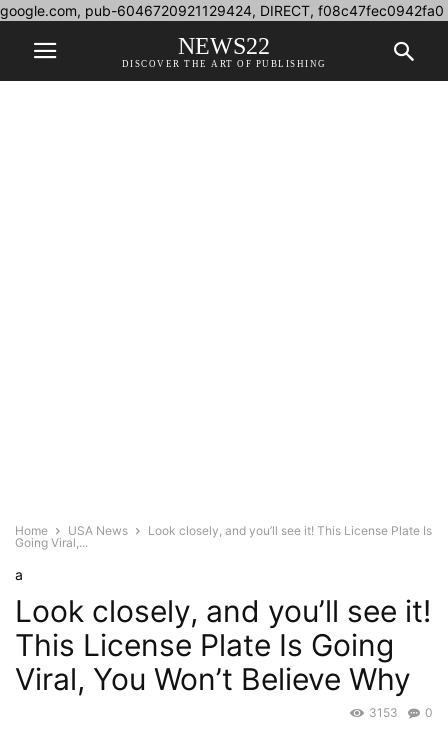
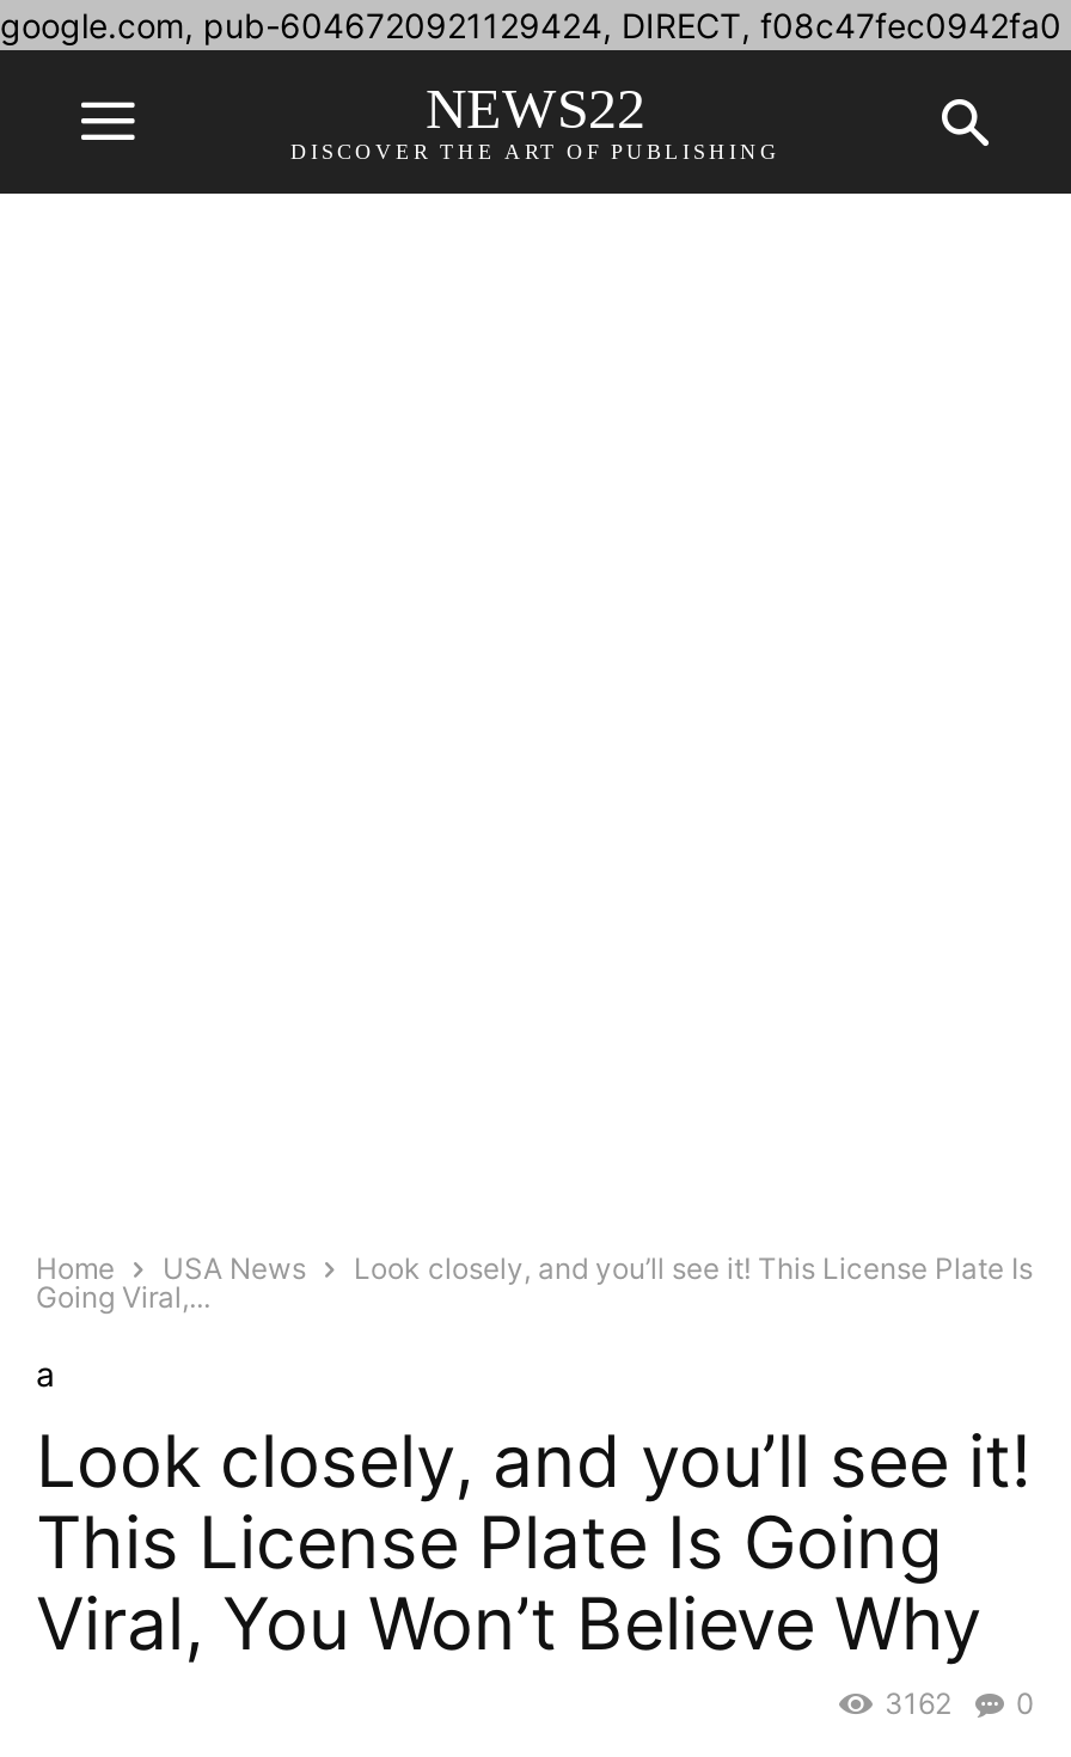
- 3153 0
+ 3162 0
